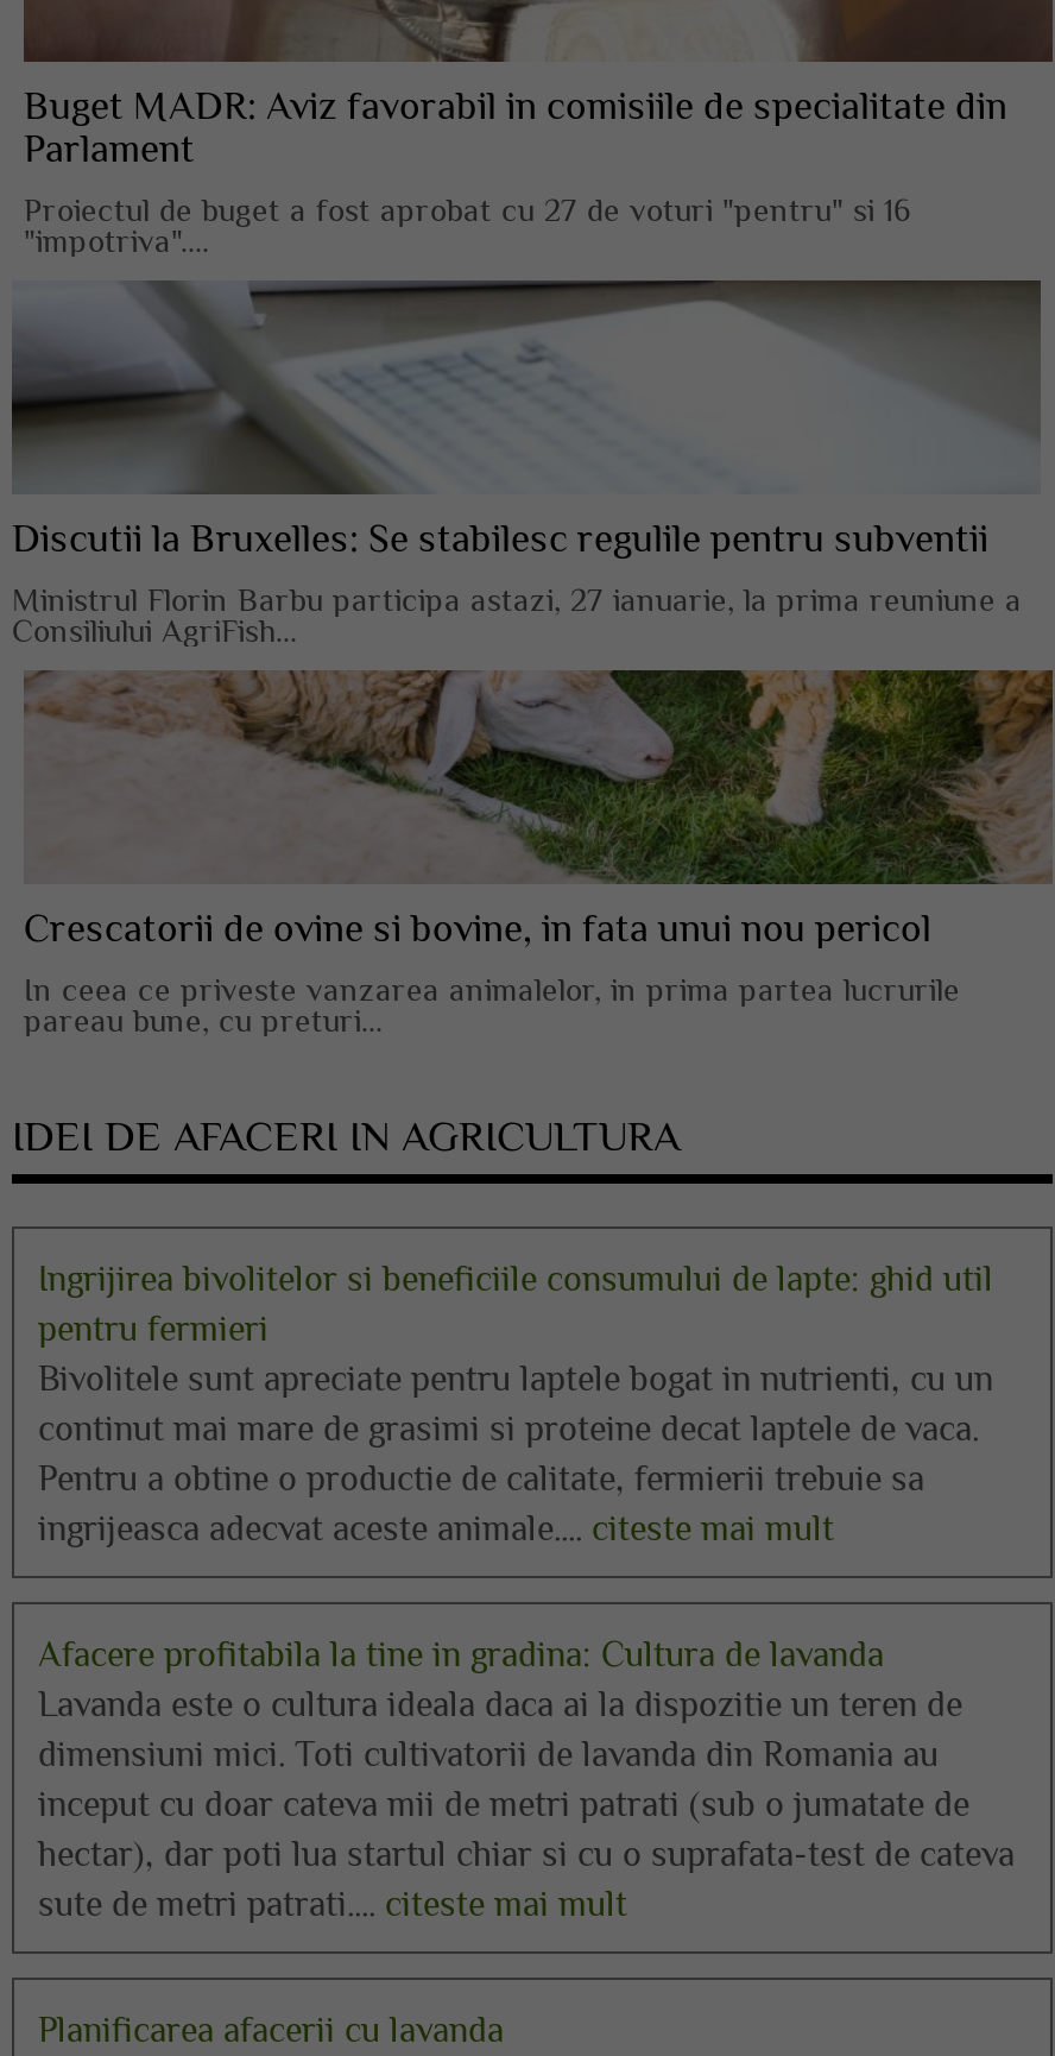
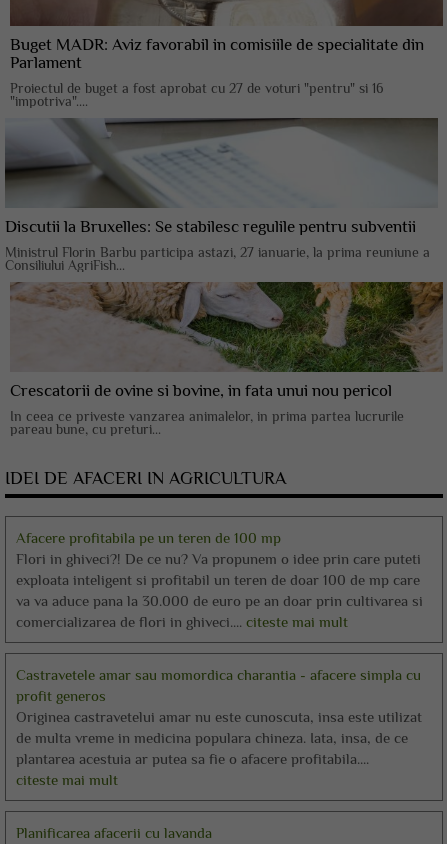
- Ingrijirea bivolitelor si beneficiile consumului de lapte: ghid util
- pentru fermieri
- Bivolitele sunt apreciate pentru laptele bogat in nutrienti, cu un
- continut mai mare de grasimi si proteine decat laptele de vaca.
- Pentru a obtine o productie de calitate, fermierii trebuie sa
- ingrijeasca adecvat aceste animale.... citeste mai mult
+ Afacere profitabila pe un teren de 100 mp
+ Flori in ghiveci?! De ce nu? Va propunem o idee prin care puteti
+ exploata inteligent si profitabil un teren de doar 100 de mp care
+ va va aduce pana la 30.000 de euro pe an doar prin cultivarea si
+ comercializarea de flori in ghiveci.... citeste mai mult

- Afacere profitabila la tine in gradina: Cultura de lavanda
- Lavanda este o cultura ideala daca ai la dispozitie un teren de
- dimensiuni mici. Toti cultivatorii de lavanda din Romania au
- inceput cu doar cateva mii de metri patrati (sub o jumatate de
- hectar), dar poti lua startul chiar si cu o suprafata-test de cateva
- sute de metri patrati.... citeste mai mult
+ Castravetele amar sau momordica charantia - afacere simpla cu
+ profit generos
+ Originea castravetelui amar nu este cunoscuta, insa este utilizat
+ de multa vreme in medicina populara chineza. Iata, insa, de ce
+ plantarea acestuia ar putea sa fie o afacere profitabila....
+ citeste mai mult
